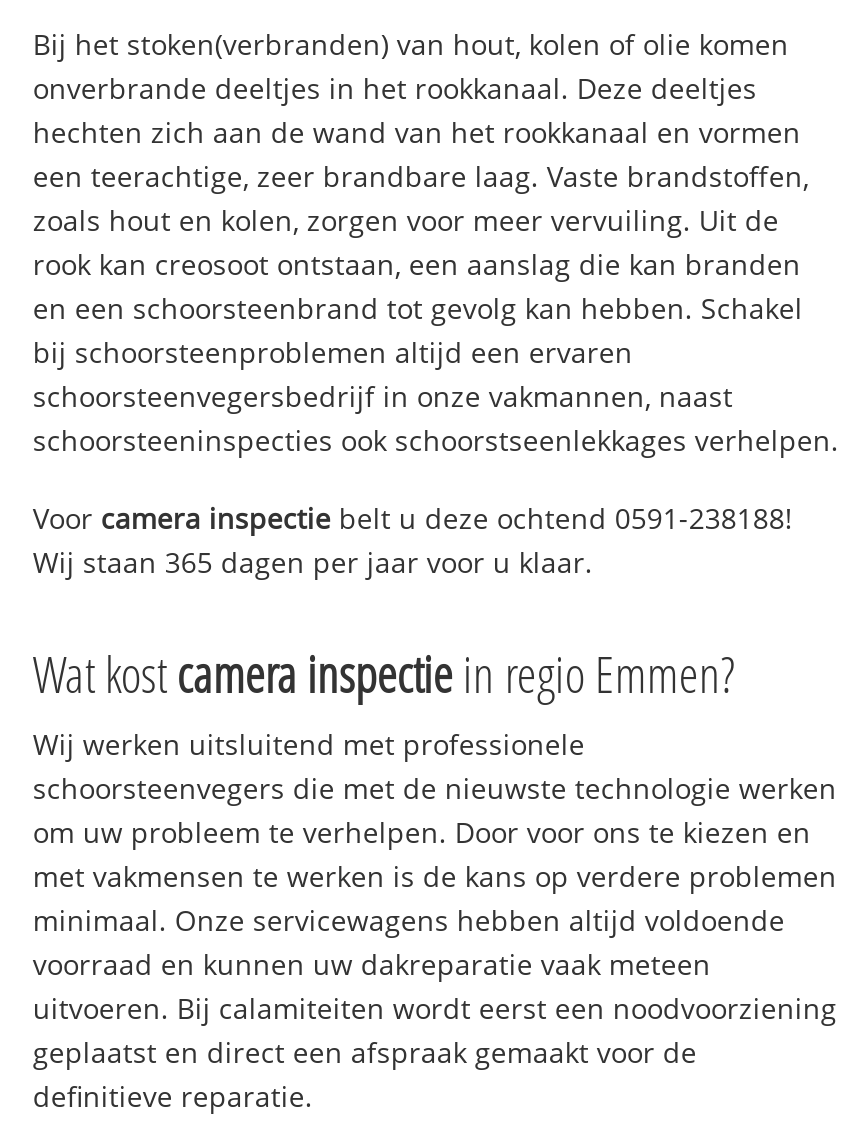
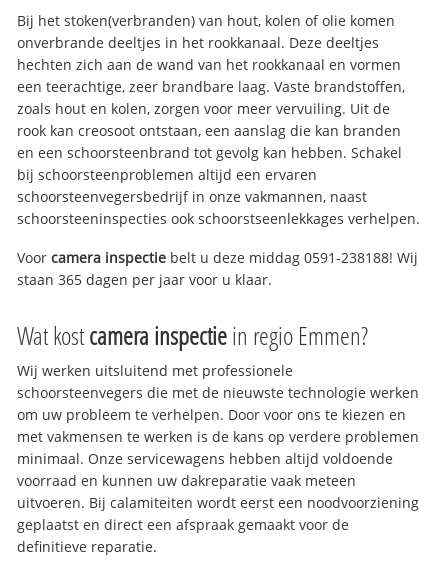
- Voor camera inspectie belt u deze ochtend 0591-238188!
- Wij staan 365 dagen per jaar voor u klaar.
+ Voor camera inspectie belt u deze middag 0591-238188! Wij
+ staan 365 dagen per jaar voor u klaar.
